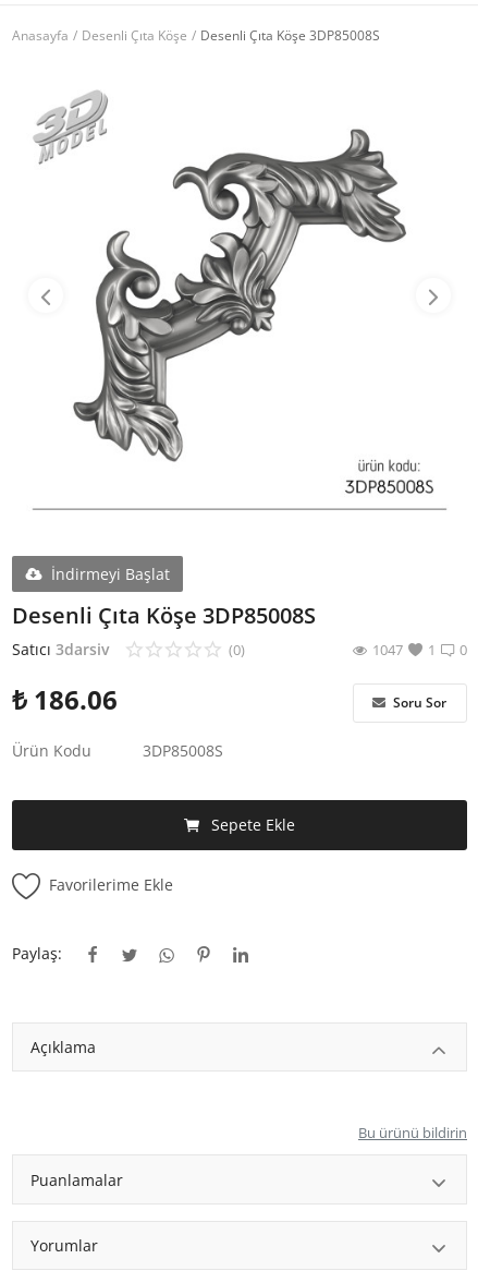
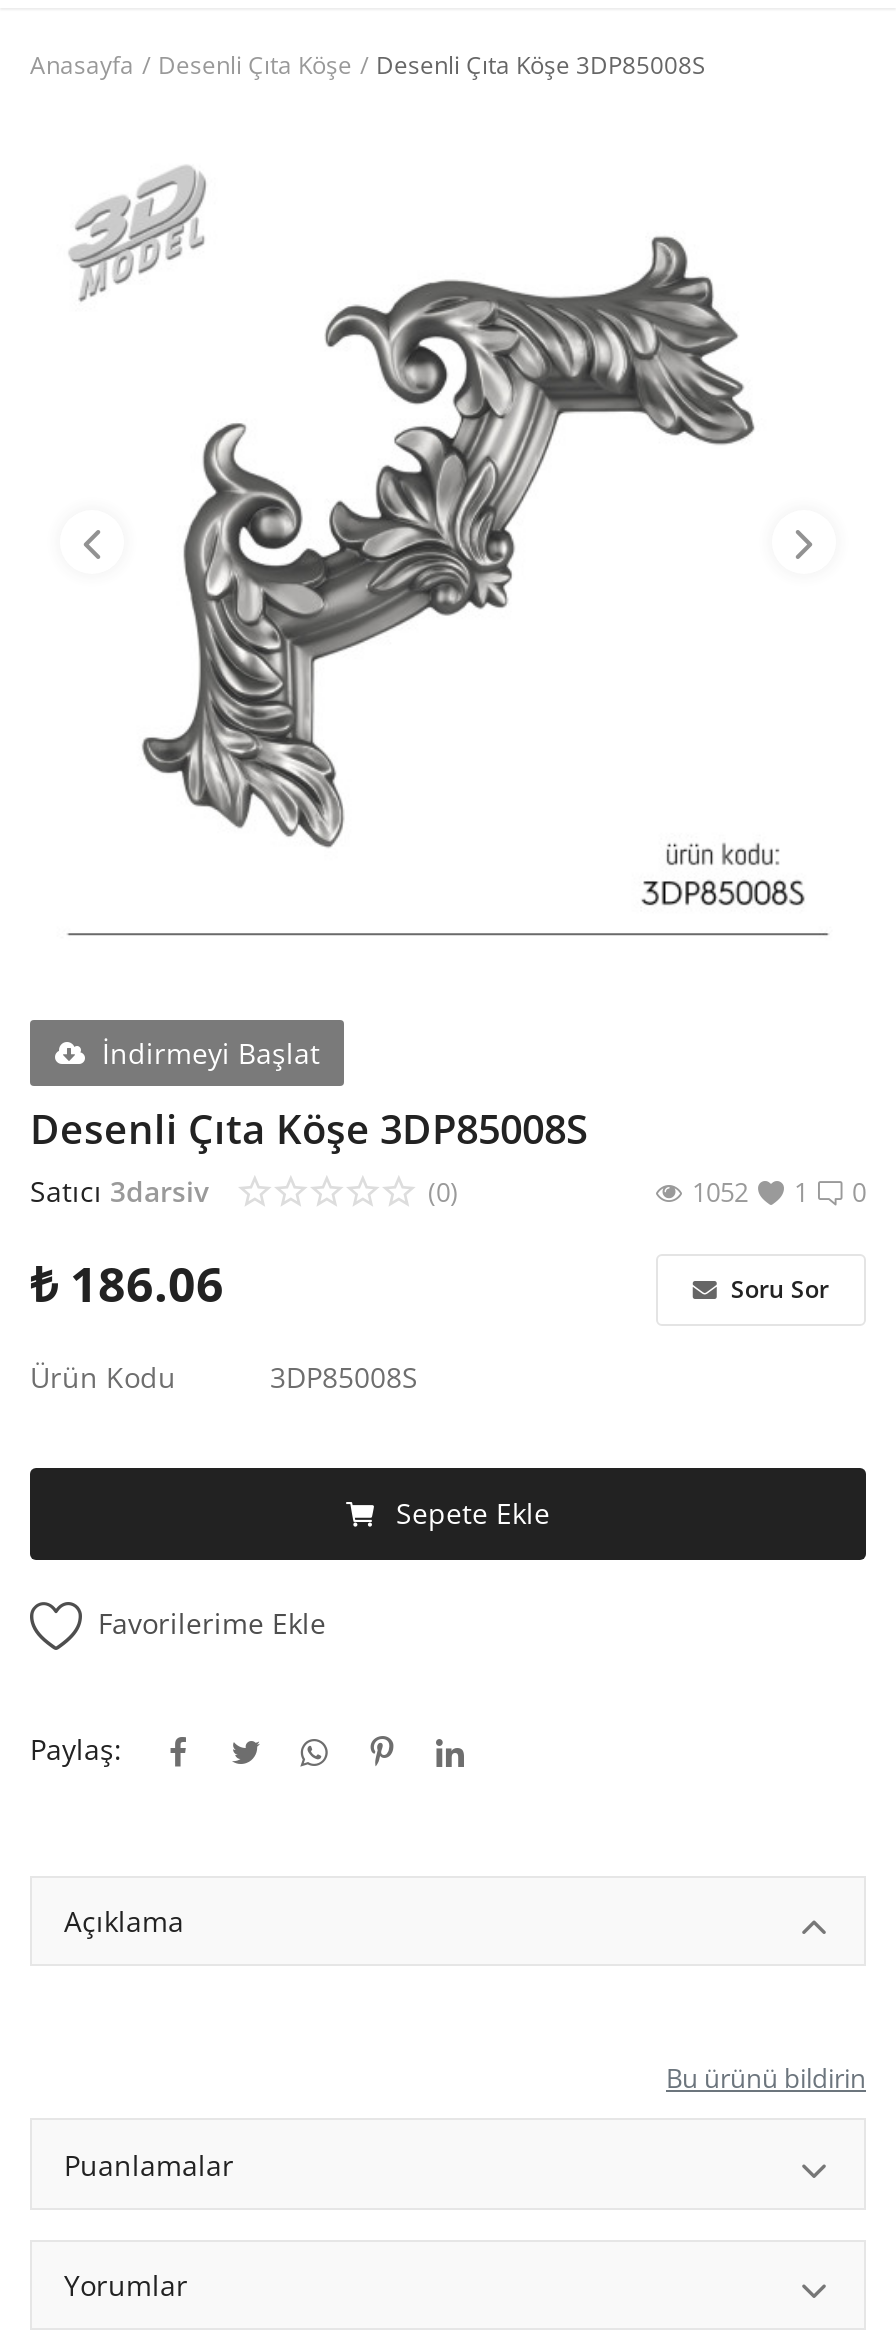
- 1047 1 0
+ 1052 1 0
